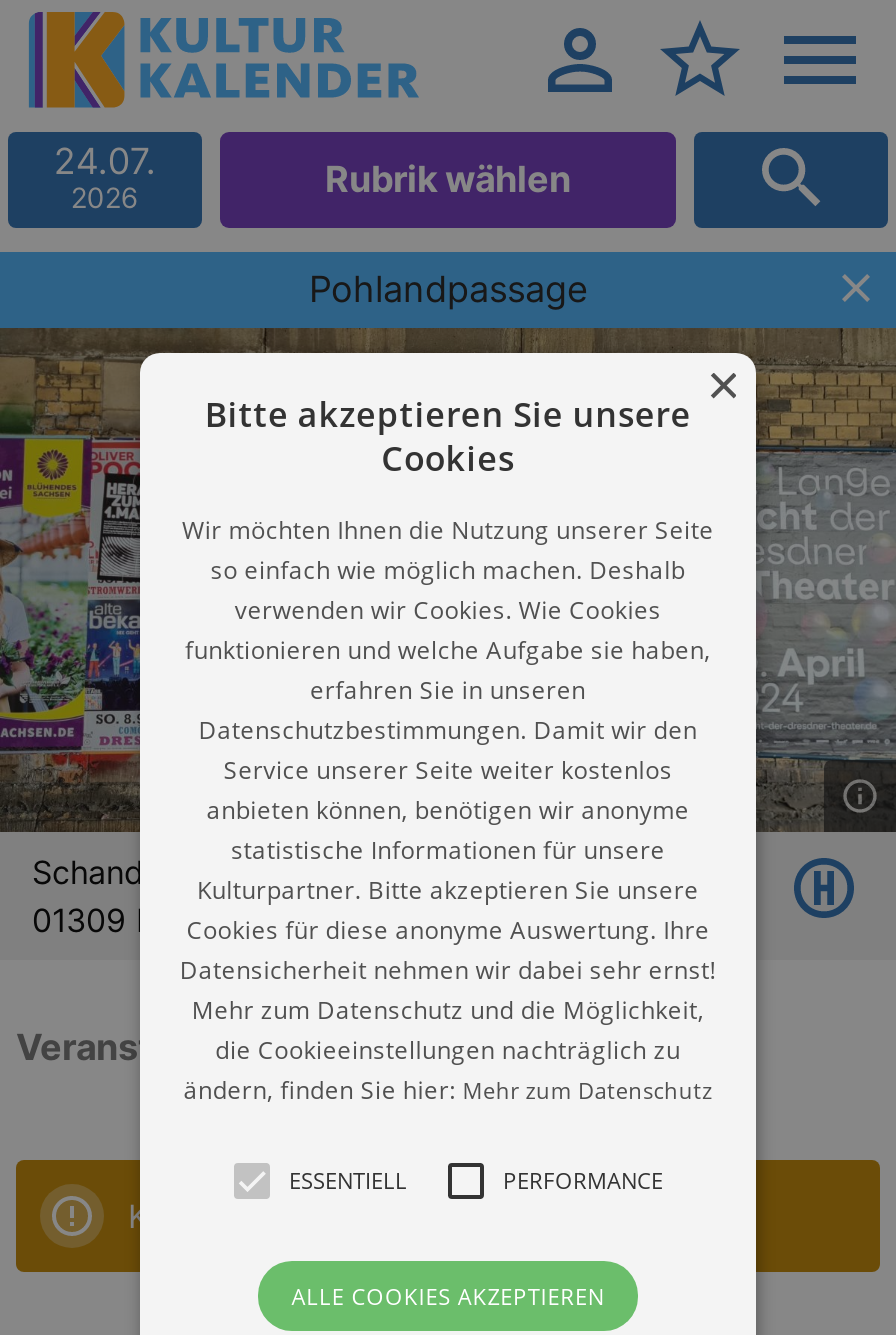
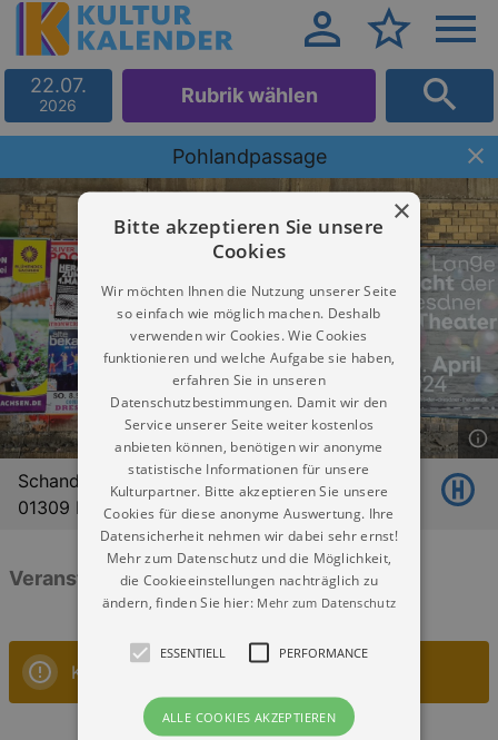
- 24.07.
+ 22.07.
